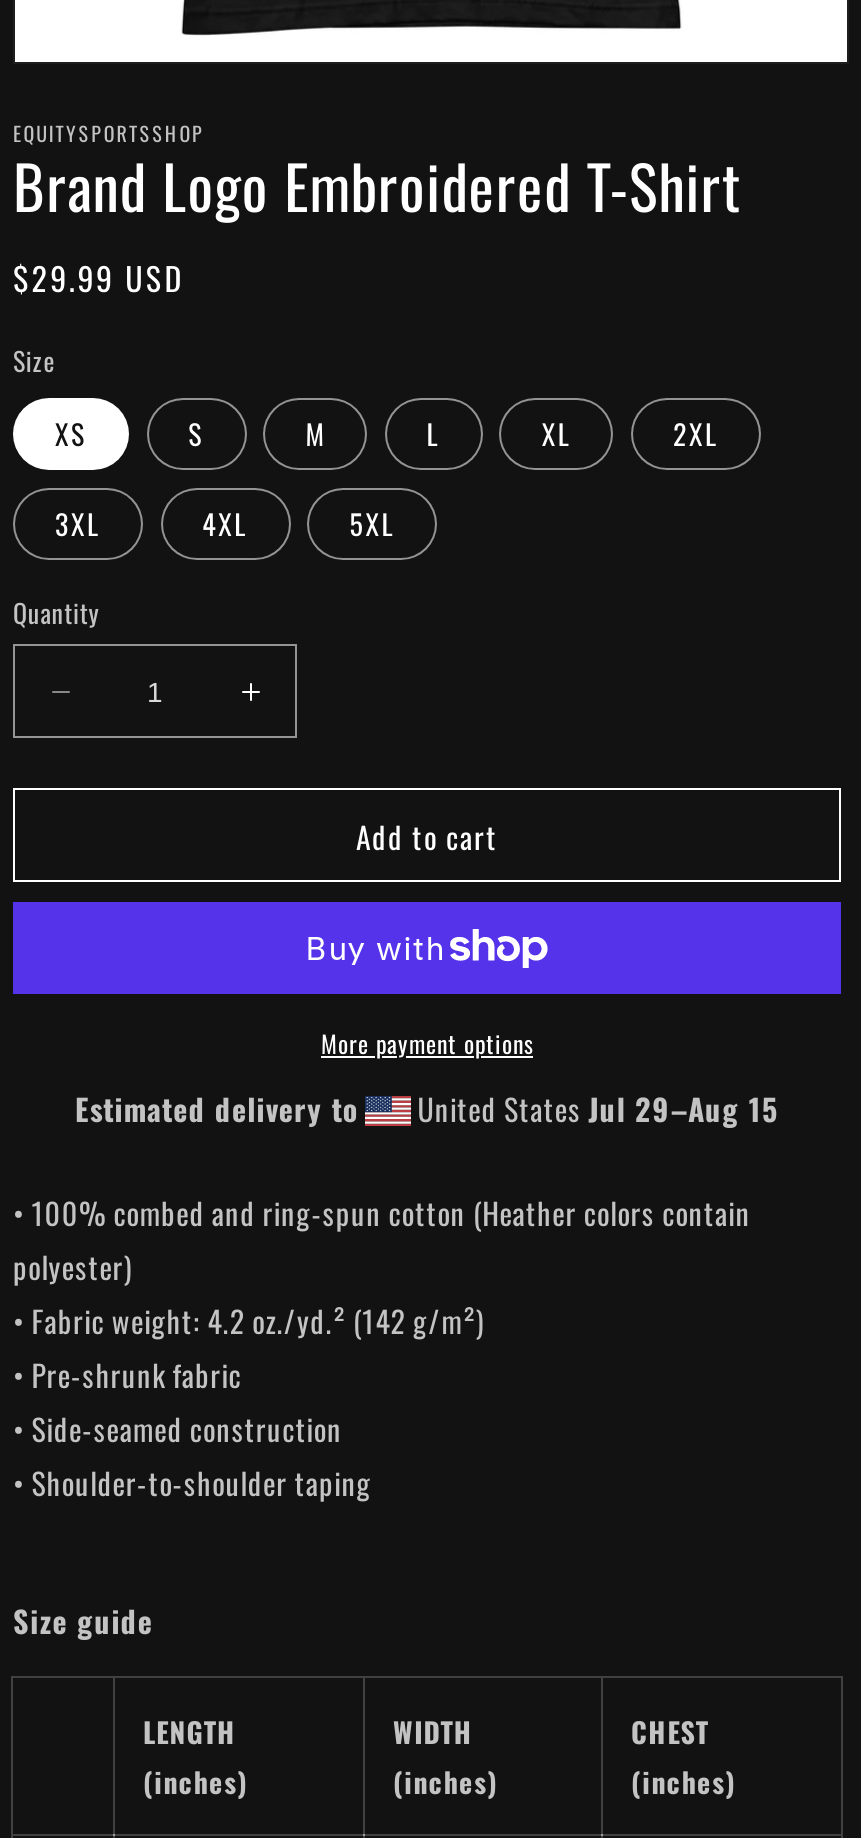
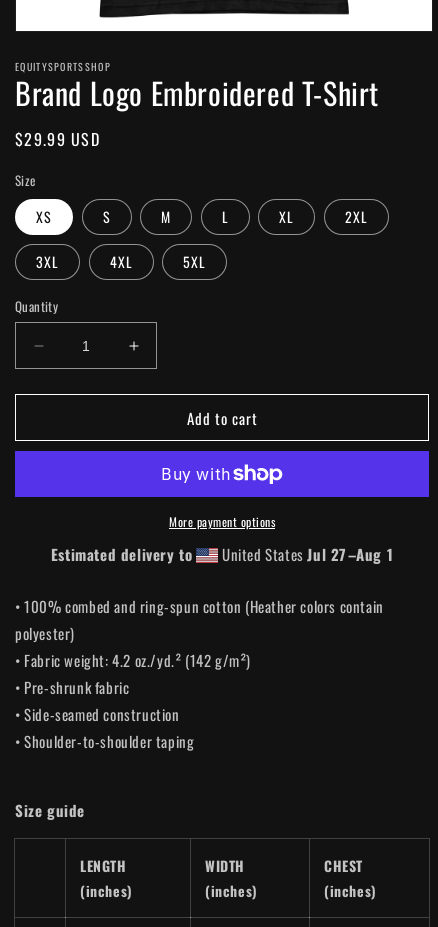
- United States Jul 29–Aug 15
+ United States Jul 27–Aug 1
